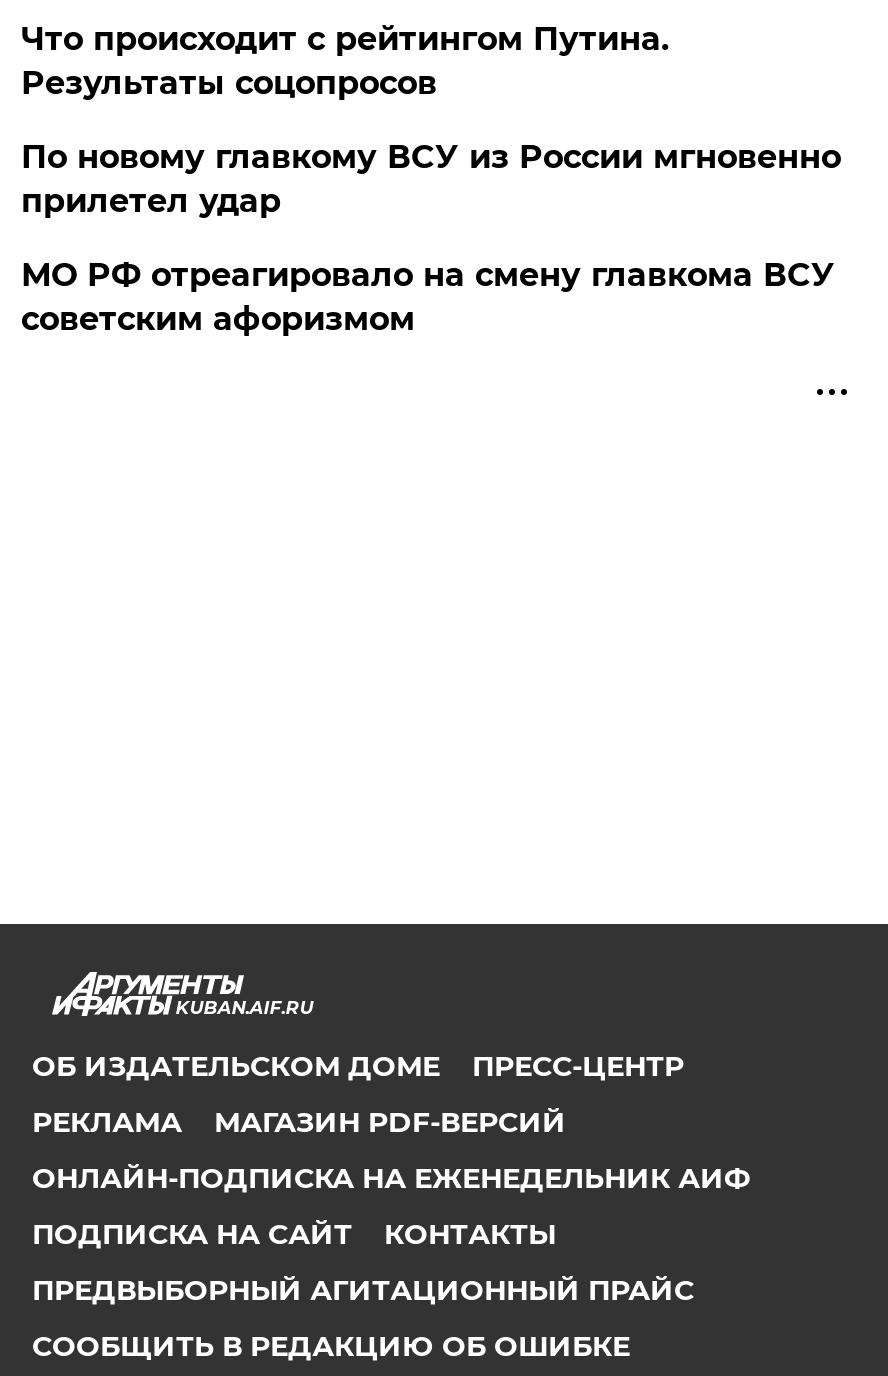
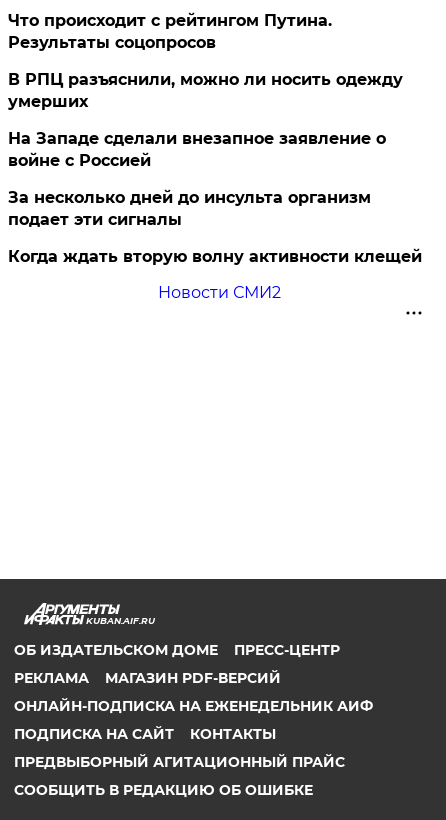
- По новому главкому ВСУ из России мгновенно
- прилетел удар
- МО РФ отреагировало на смену главкома ВСУ
- советским афоризмом
+ В РПЦ разъяснили, можно ли носить одежду
+ умерших
+ На Западе сделали внезапное заявление о
+ войне с Россией
+ За несколько дней до инсульта организм
+ подает эти сигналы
+ Когда ждать вторую волну активности клещей
+ Новости СМИ2
